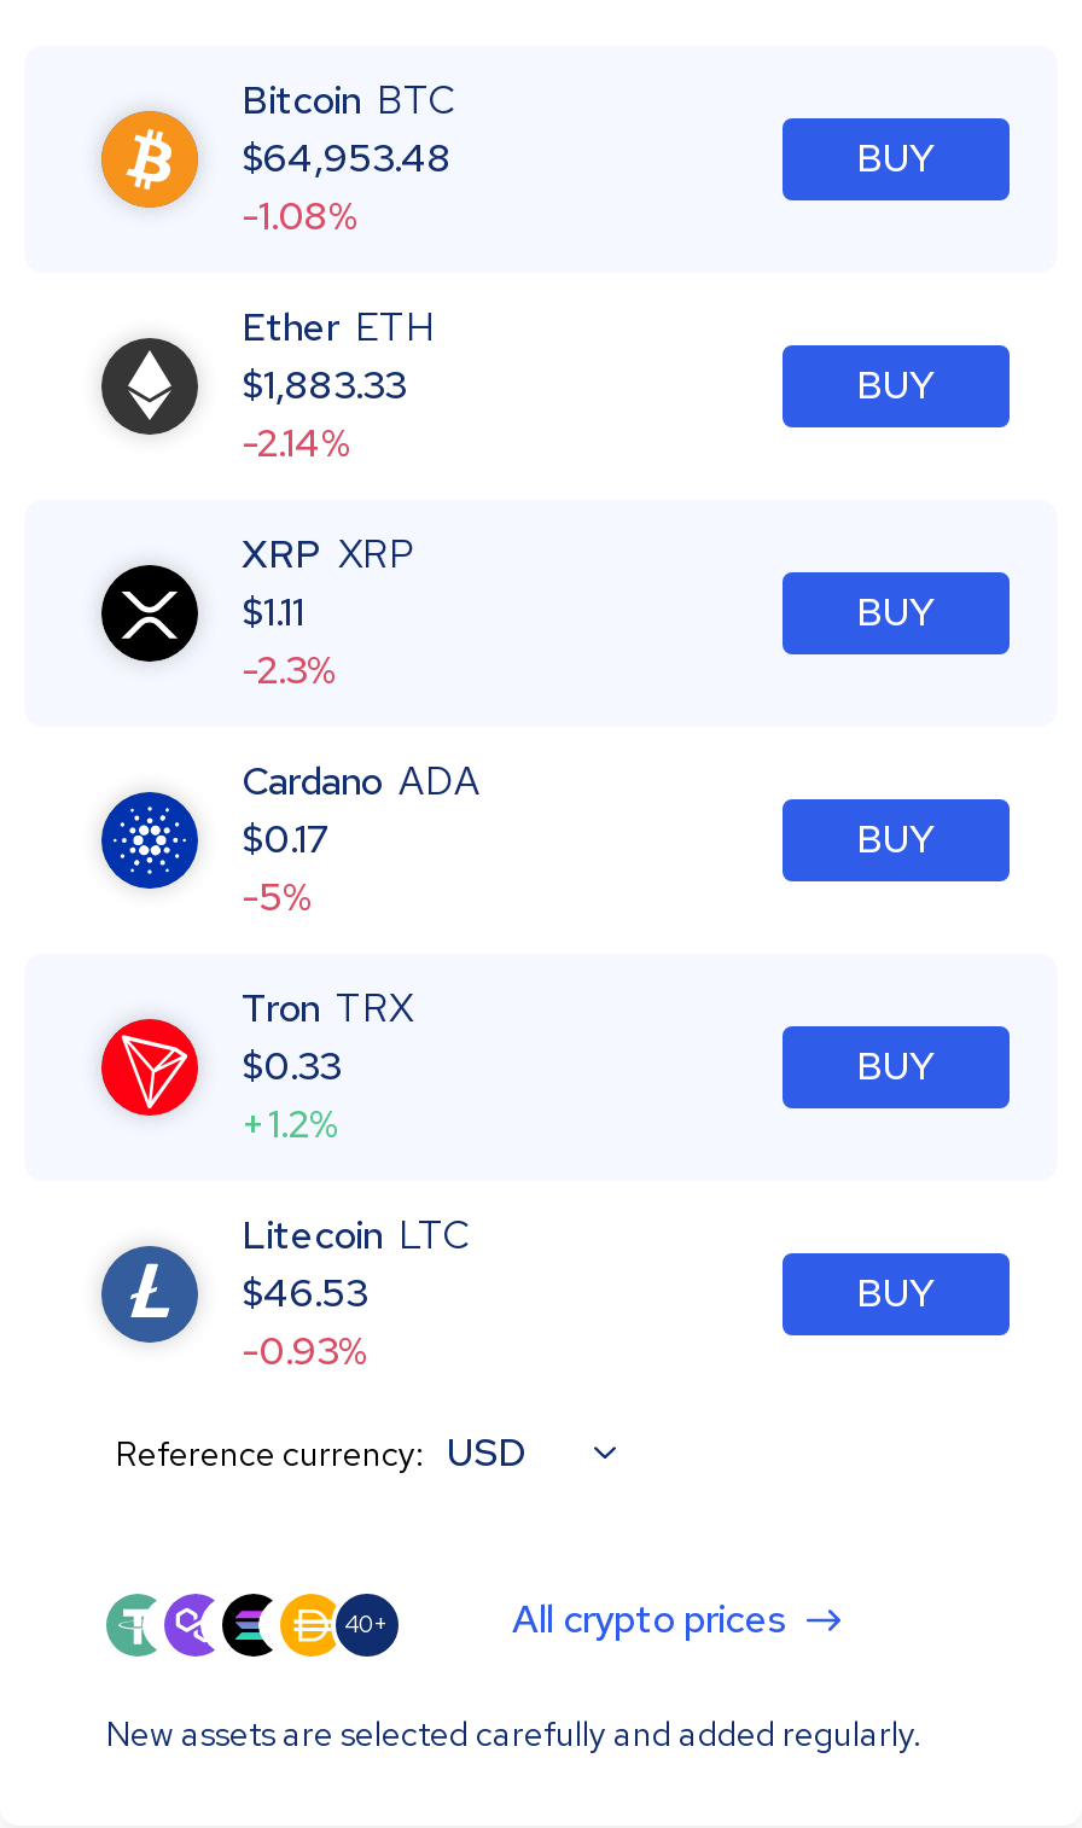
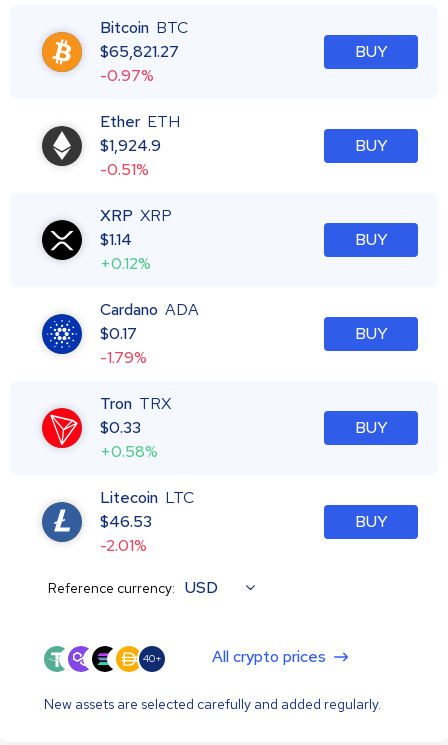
- $64,953.48
+ $65,821.27

- -1.08%
+ -0.97%

- $1,883.33
+ $1,924.9

- -2.14%
+ -0.51%

- $1.11
+ $1.14

- -2.3%
+ +0.12%

- -5%
+ -1.79%

- +1.2%
+ +0.58%

- -0.93%
+ -2.01%
